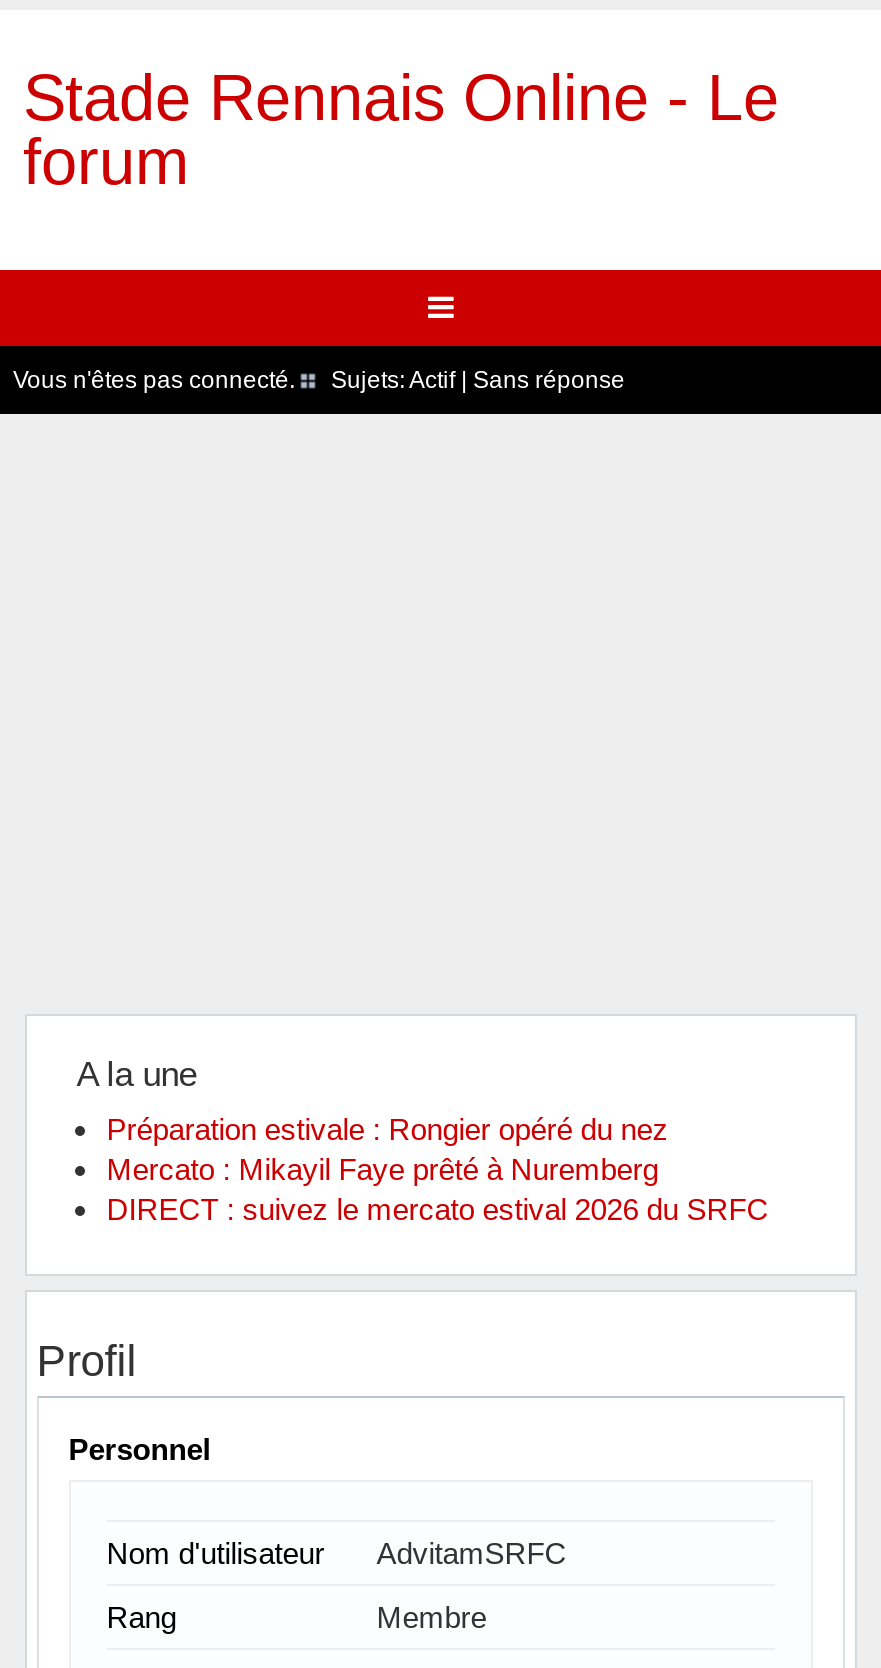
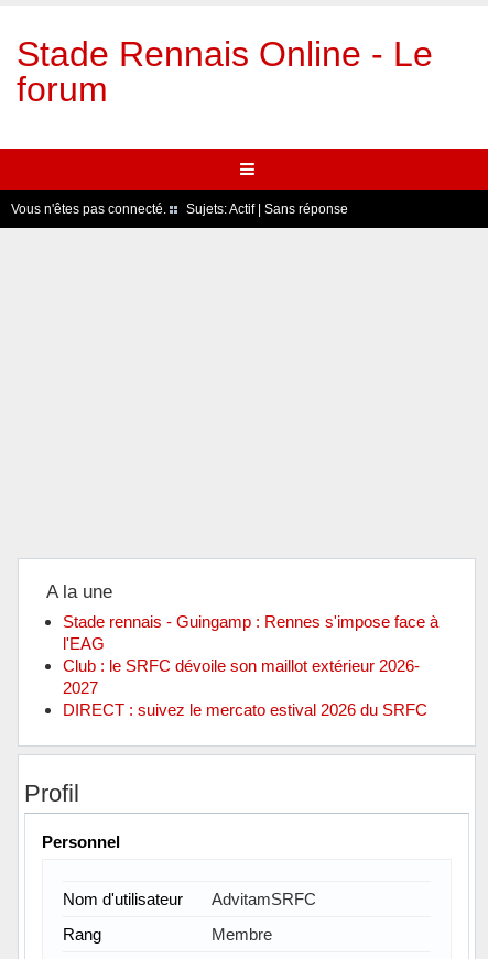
- Préparation estivale : Rongier opéré du nez
- Mercato : Mikayil Faye prêté à Nuremberg
+ Stade rennais - Guingamp : Rennes s'impose face à
+ l'EAG
+ Club : le SRFC dévoile son maillot extérieur 2026-
+ 2027
